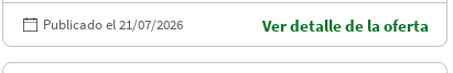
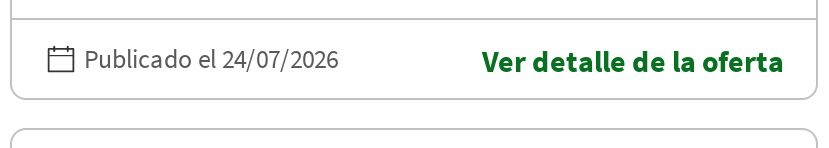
- Publicado el 21/07/2026
+ Publicado el 24/07/2026
